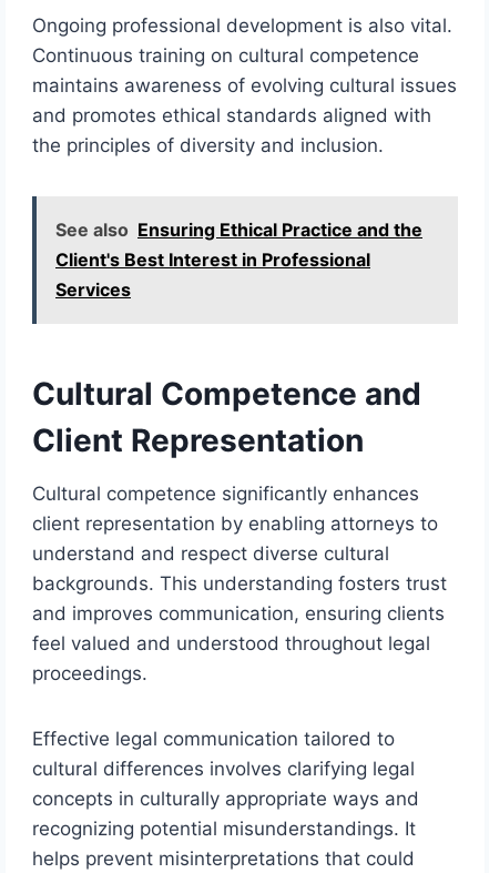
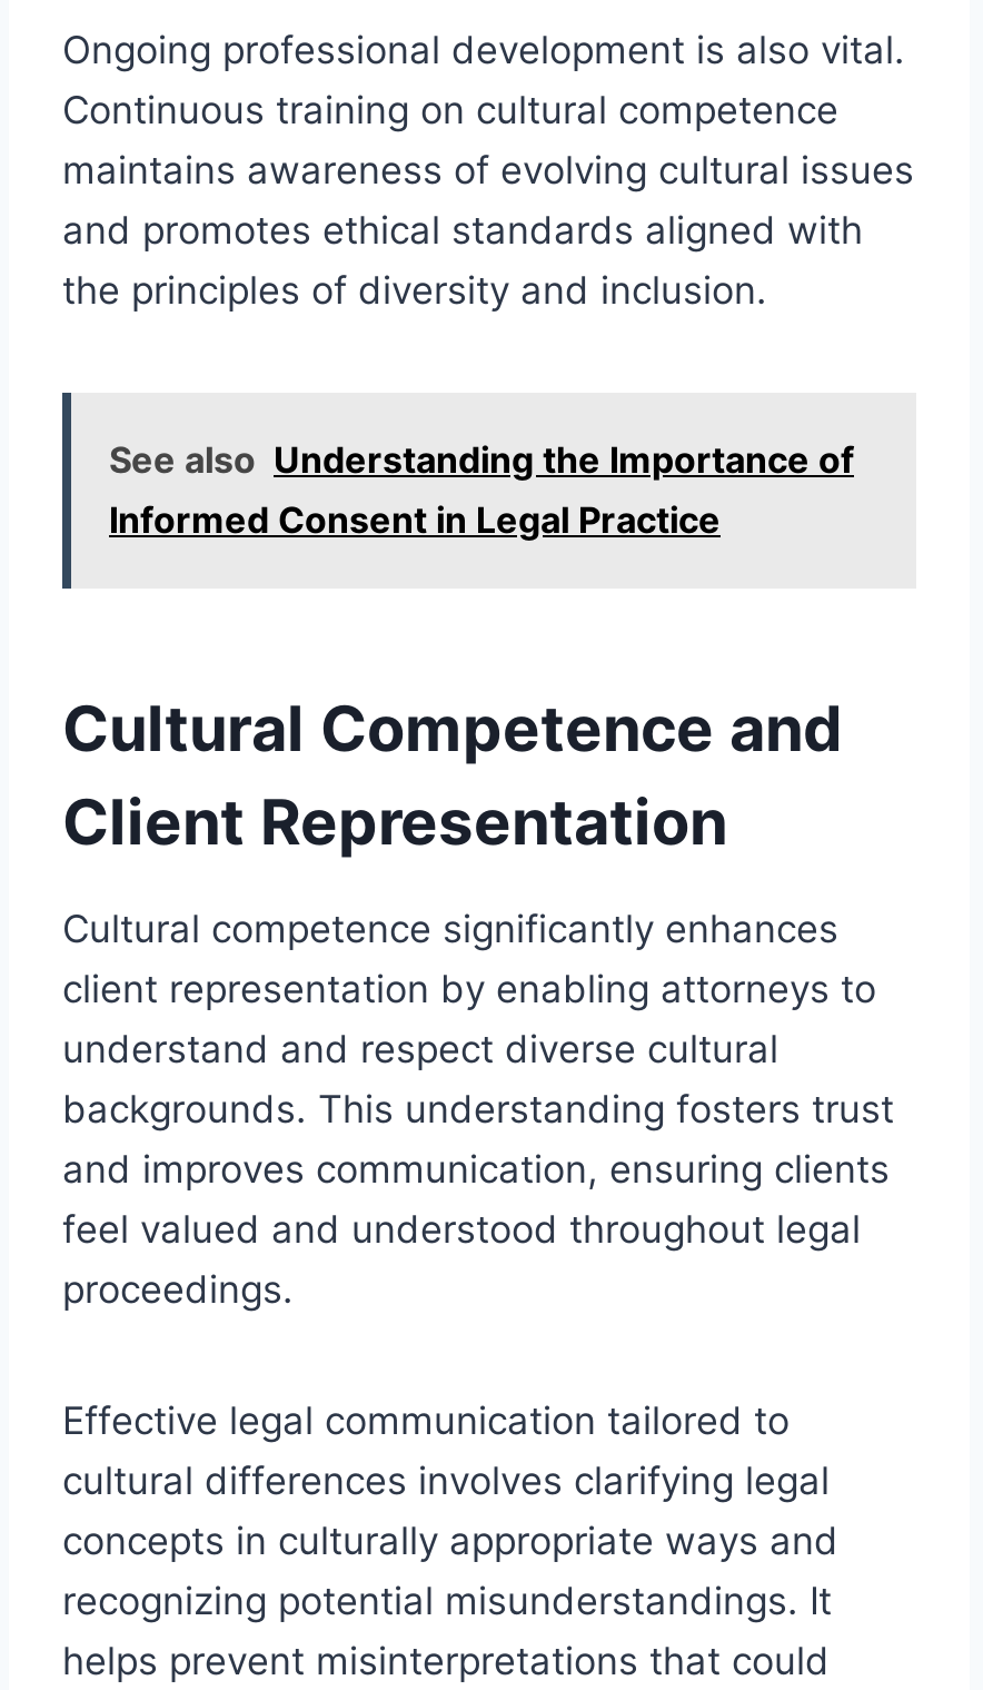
- See also Ensuring Ethical Practice and the
- Client's Best Interest in Professional
- Services
+ See also Understanding the Importance of
+ Informed Consent in Legal Practice
